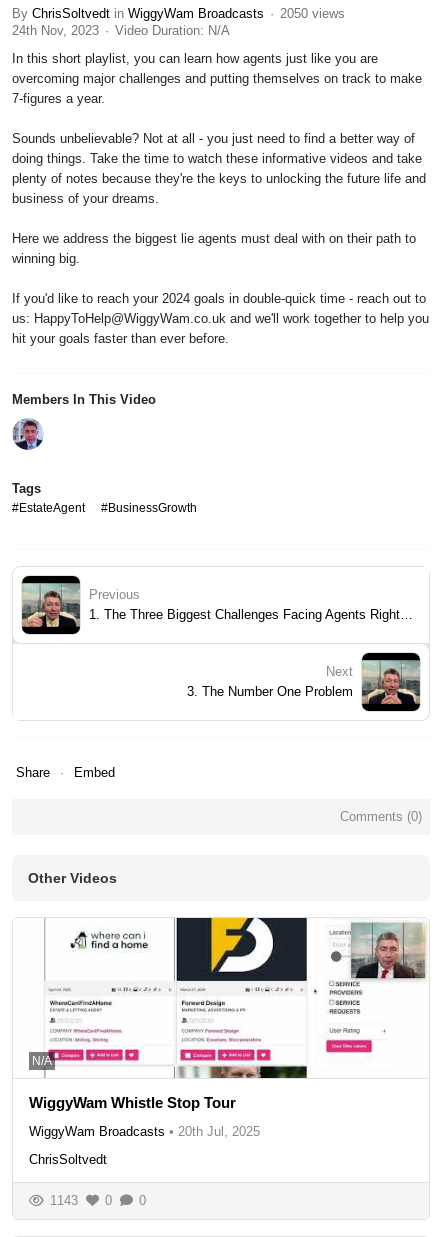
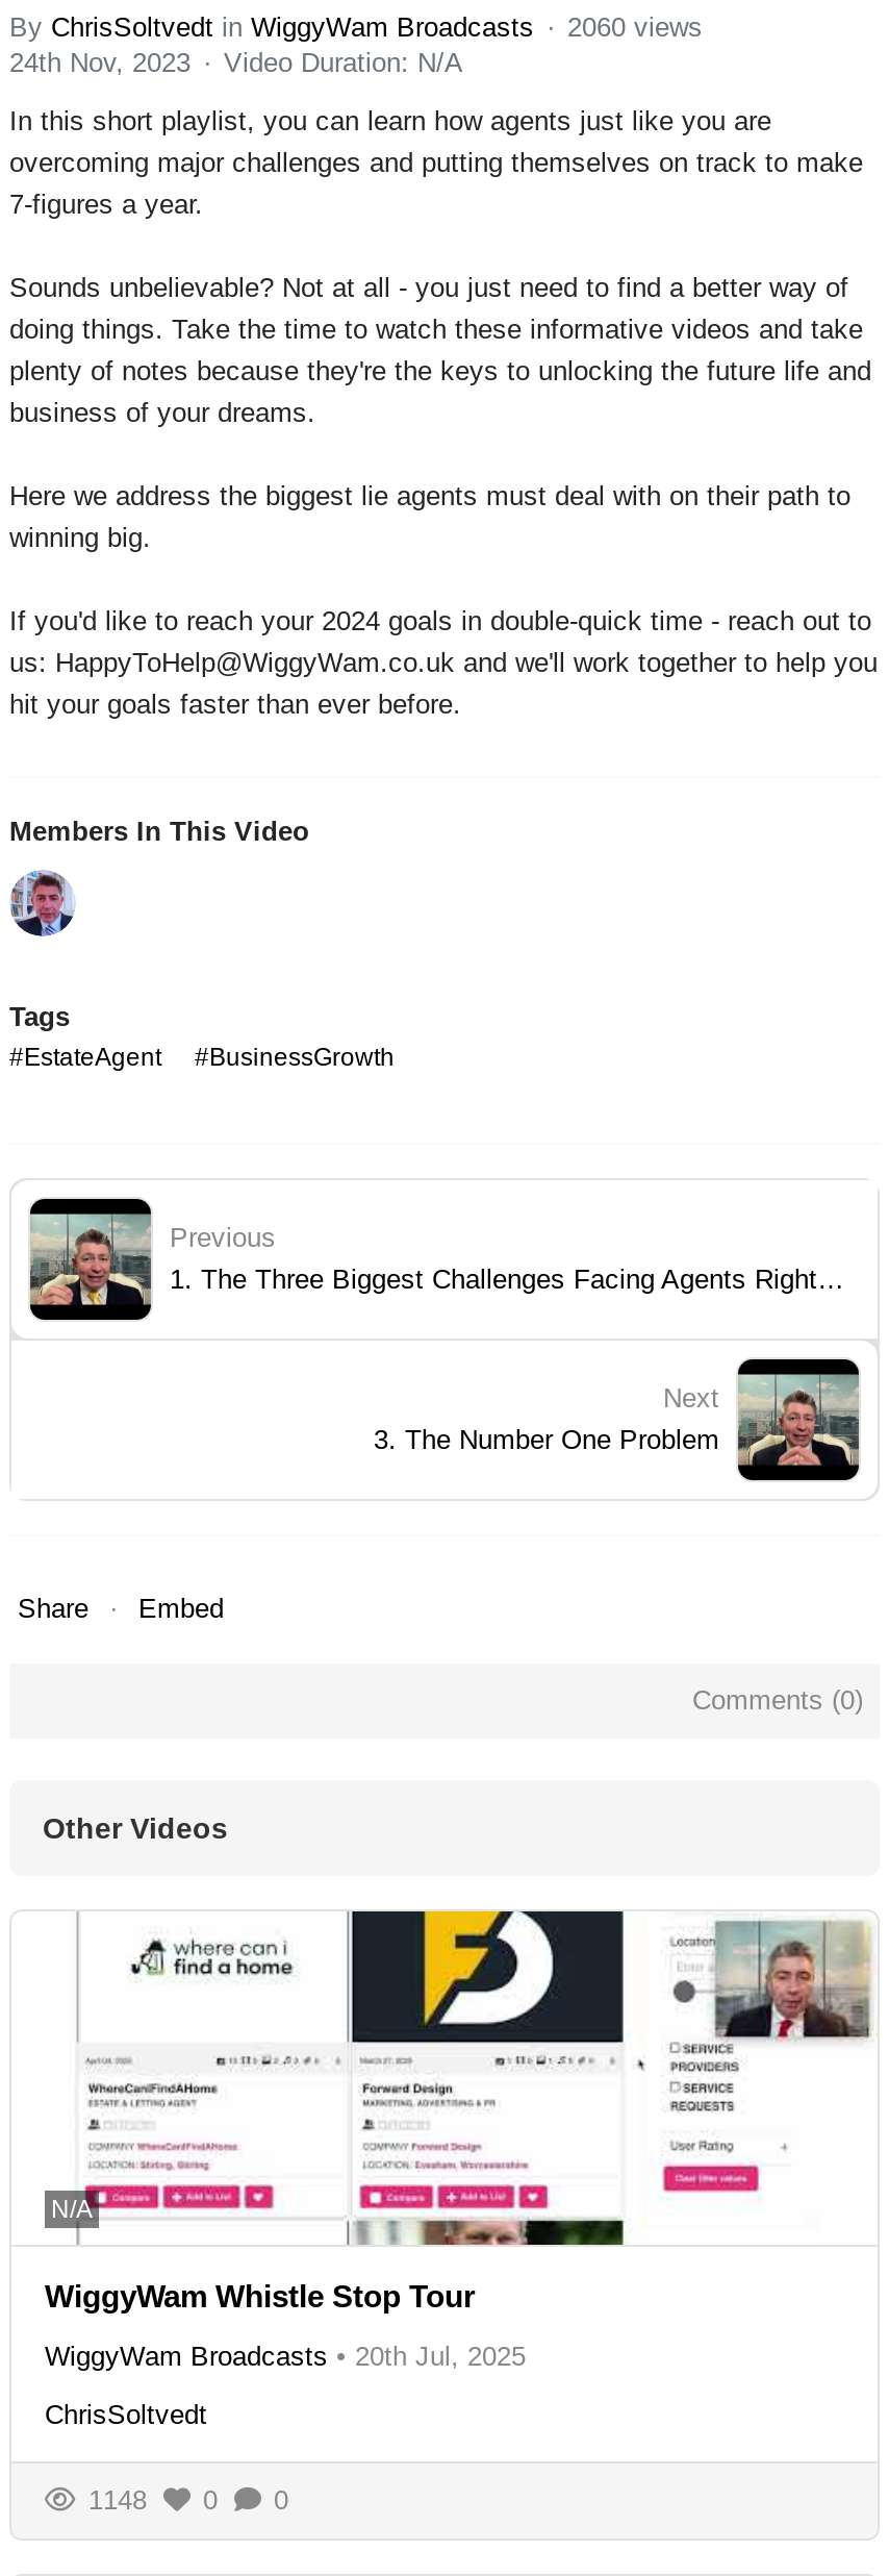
- By ChrisSoltvedt in WiggyWam Broadcasts 2050 views
+ By ChrisSoltvedt in WiggyWam Broadcasts 2060 views

- 1143 0 0
+ 1148 0 0
